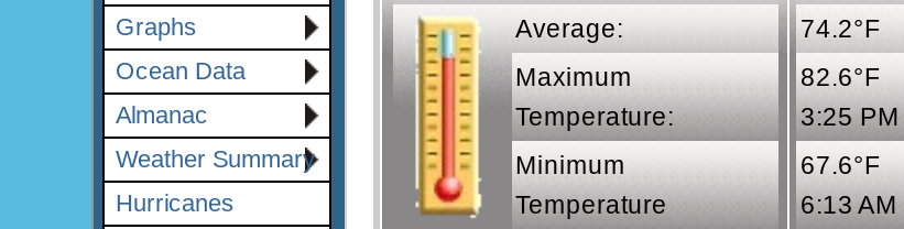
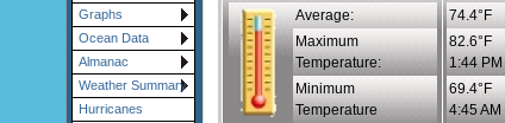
- 74.2°F
+ 74.4°F

- 3:25 PM
+ 1:44 PM

- 67.6°F
+ 69.4°F

- 6:13 AM
+ 4:45 AM
